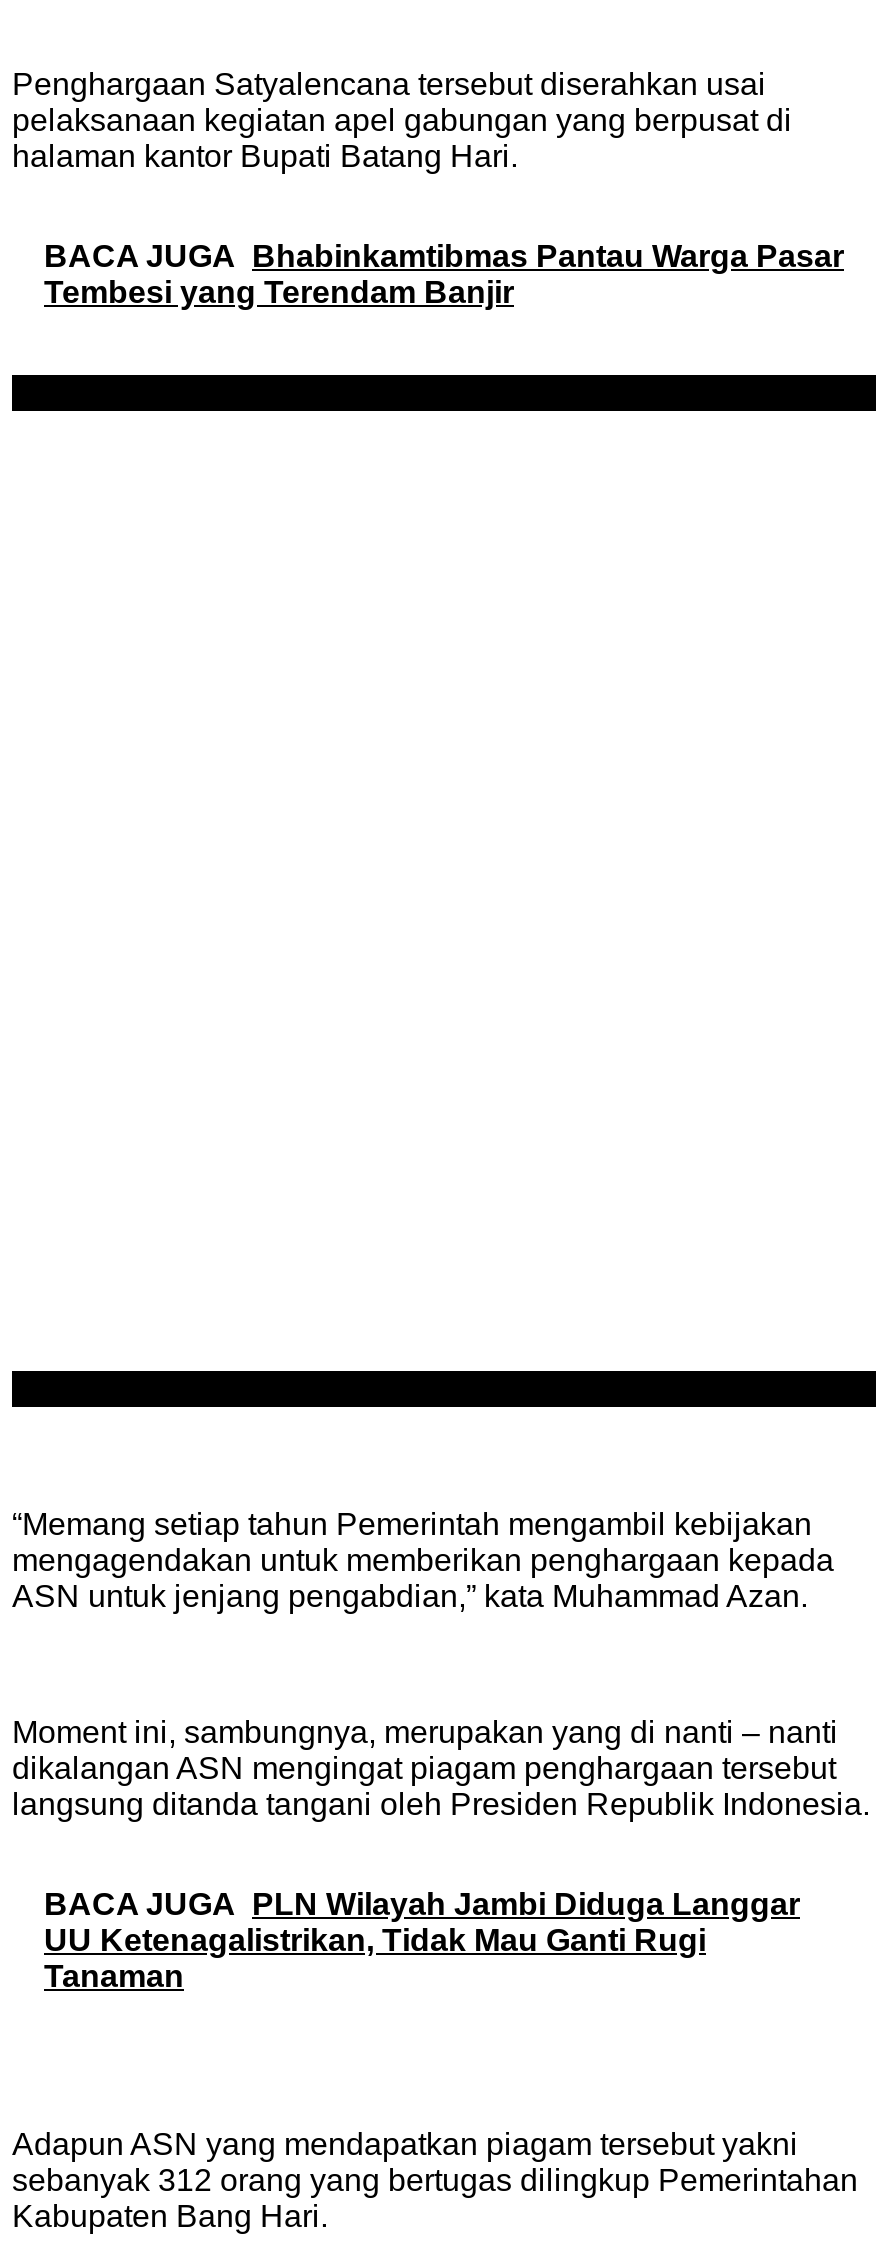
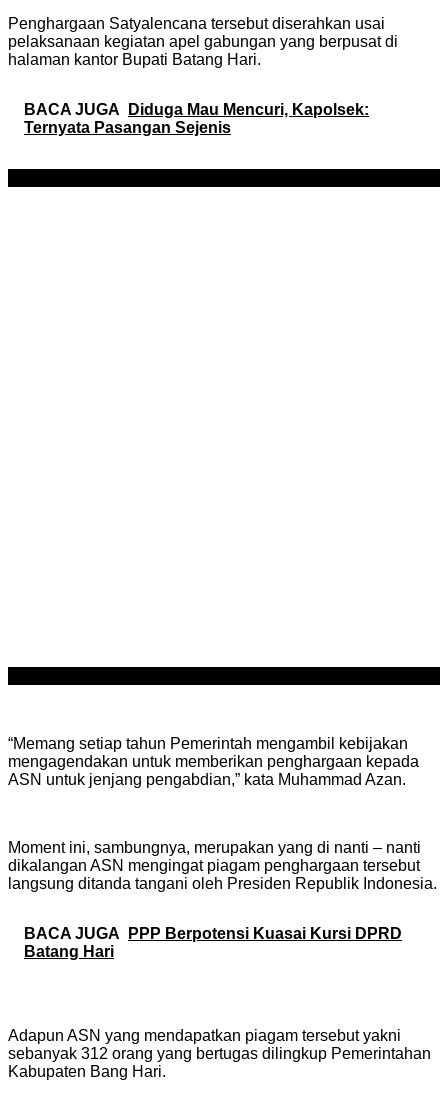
- BACA JUGA Bhabinkamtibmas Pantau Warga Pasar
- Tembesi yang Terendam Banjir
+ BACA JUGA Diduga Mau Mencuri, Kapolsek:
+ Ternyata Pasangan Sejenis

- BACA JUGA PLN Wilayah Jambi Diduga Langgar
- UU Ketenagalistrikan, Tidak Mau Ganti Rugi
- Tanaman
+ BACA JUGA PPP Berpotensi Kuasai Kursi DPRD
+ Batang Hari
